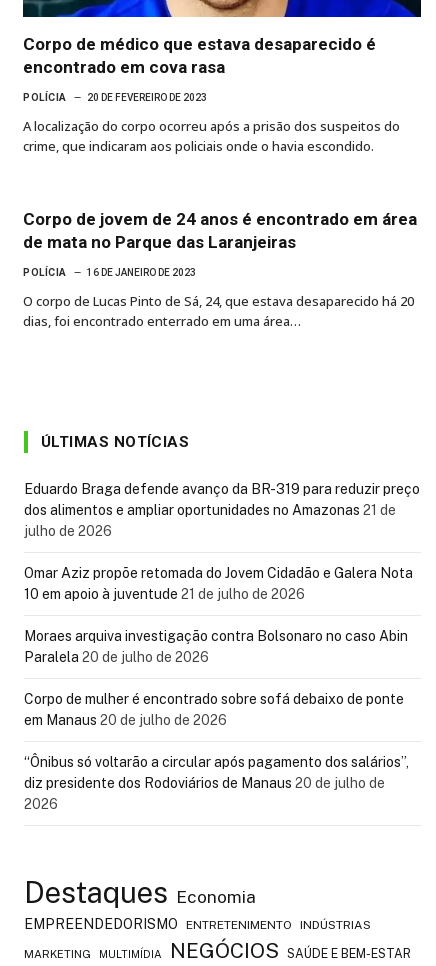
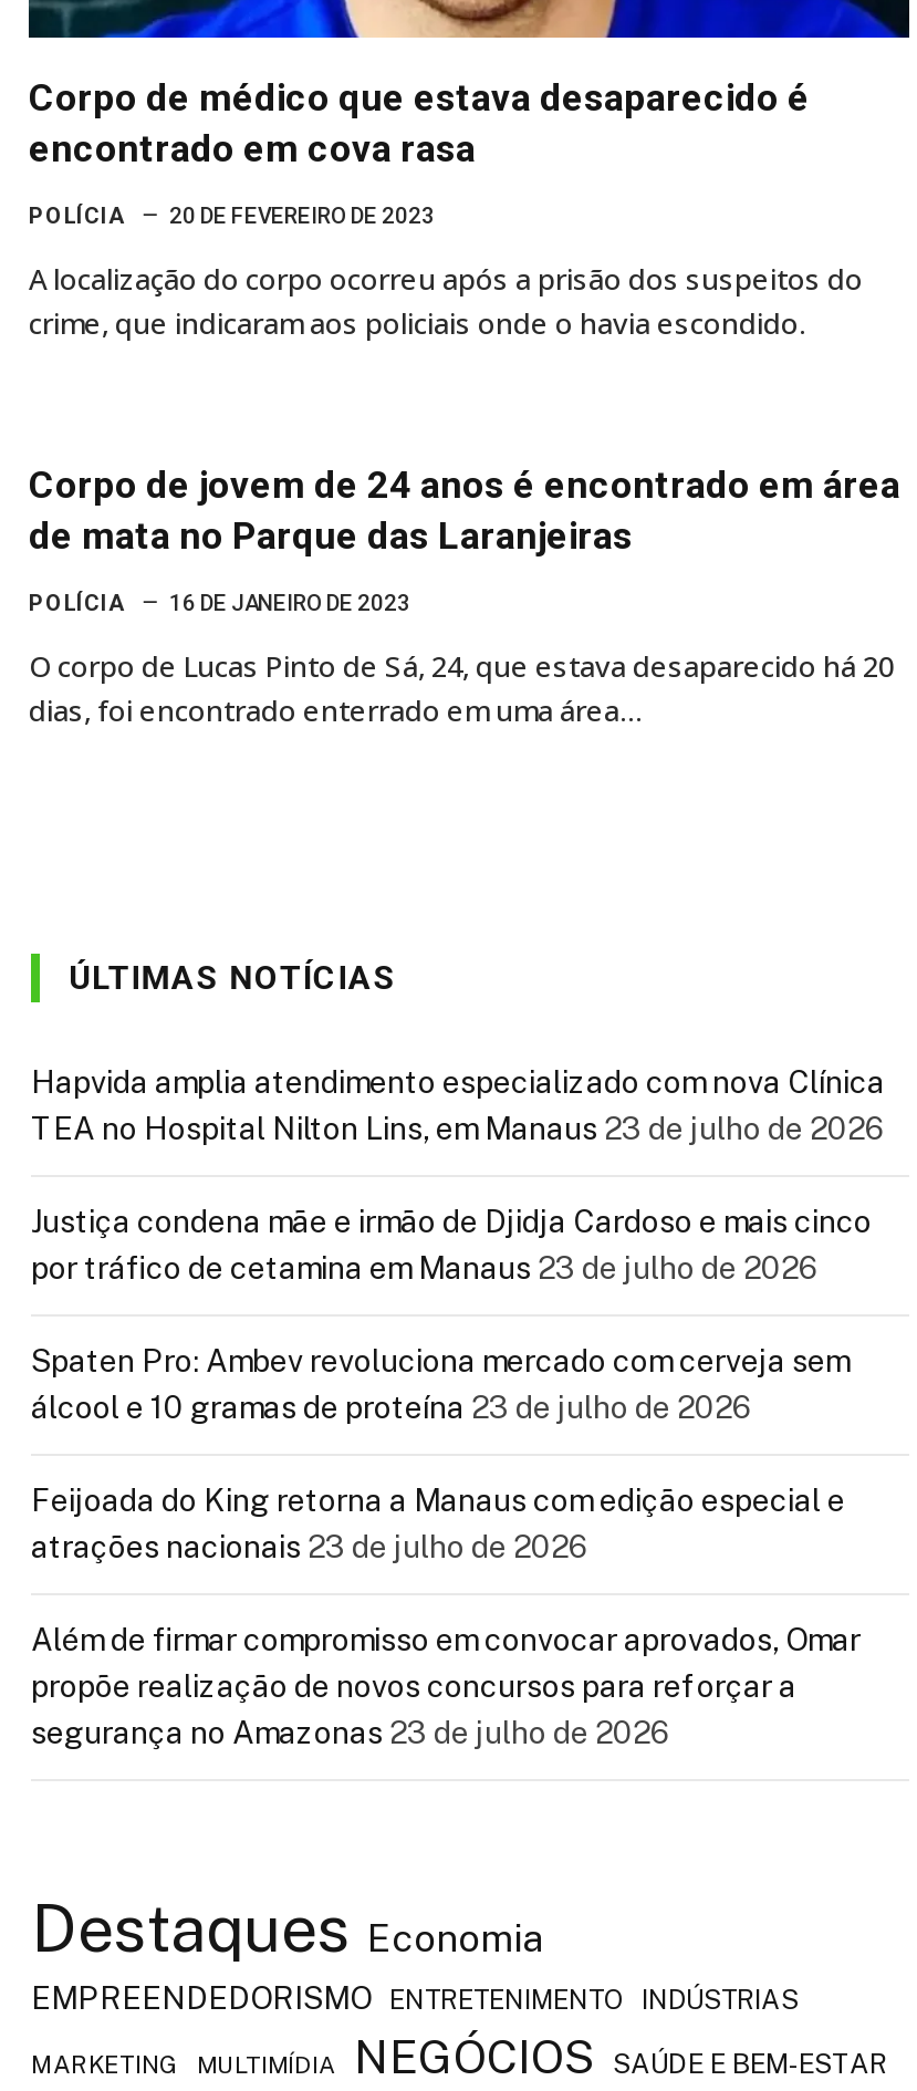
- Eduardo Braga defende avanço da BR-319 para reduzir preço
- dos alimentos e ampliar oportunidades no Amazonas 21 de
- julho de 2026
+ Hapvida amplia atendimento especializado com nova Clínica
+ TEA no Hospital Nilton Lins, em Manaus 23 de julho de 2026

- Omar Aziz propõe retomada do Jovem Cidadão e Galera Nota
- 10 em apoio à juventude 21 de julho de 2026
+ Justiça condena mãe e irmão de Djidja Cardoso e mais cinco
+ por tráfico de cetamina em Manaus 23 de julho de 2026

- Moraes arquiva investigação contra Bolsonaro no caso Abin
- Paralela 20 de julho de 2026
+ Spaten Pro: Ambev revoluciona mercado com cerveja sem
+ álcool e 10 gramas de proteína 23 de julho de 2026

- Corpo de mulher é encontrado sobre sofá debaixo de ponte
- em Manaus 20 de julho de 2026
+ Feijoada do King retorna a Manaus com edição especial e
+ atrações nacionais 23 de julho de 2026

- “Ônibus só voltarão a circular após pagamento dos salários”,
- diz presidente dos Rodoviários de Manaus 20 de julho de
- 2026
+ Além de firmar compromisso em convocar aprovados, Omar
+ propõe realização de novos concursos para reforçar a
+ segurança no Amazonas 23 de julho de 2026
